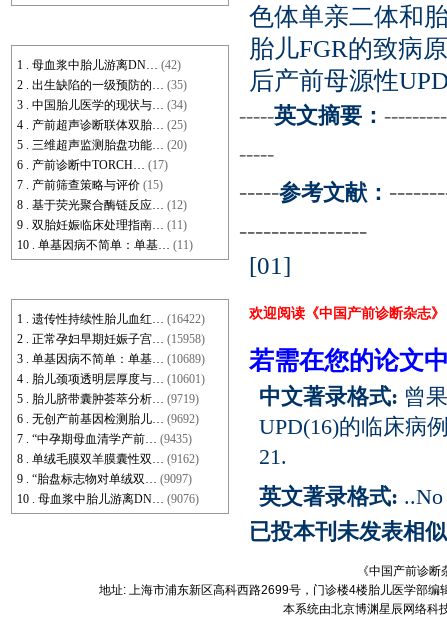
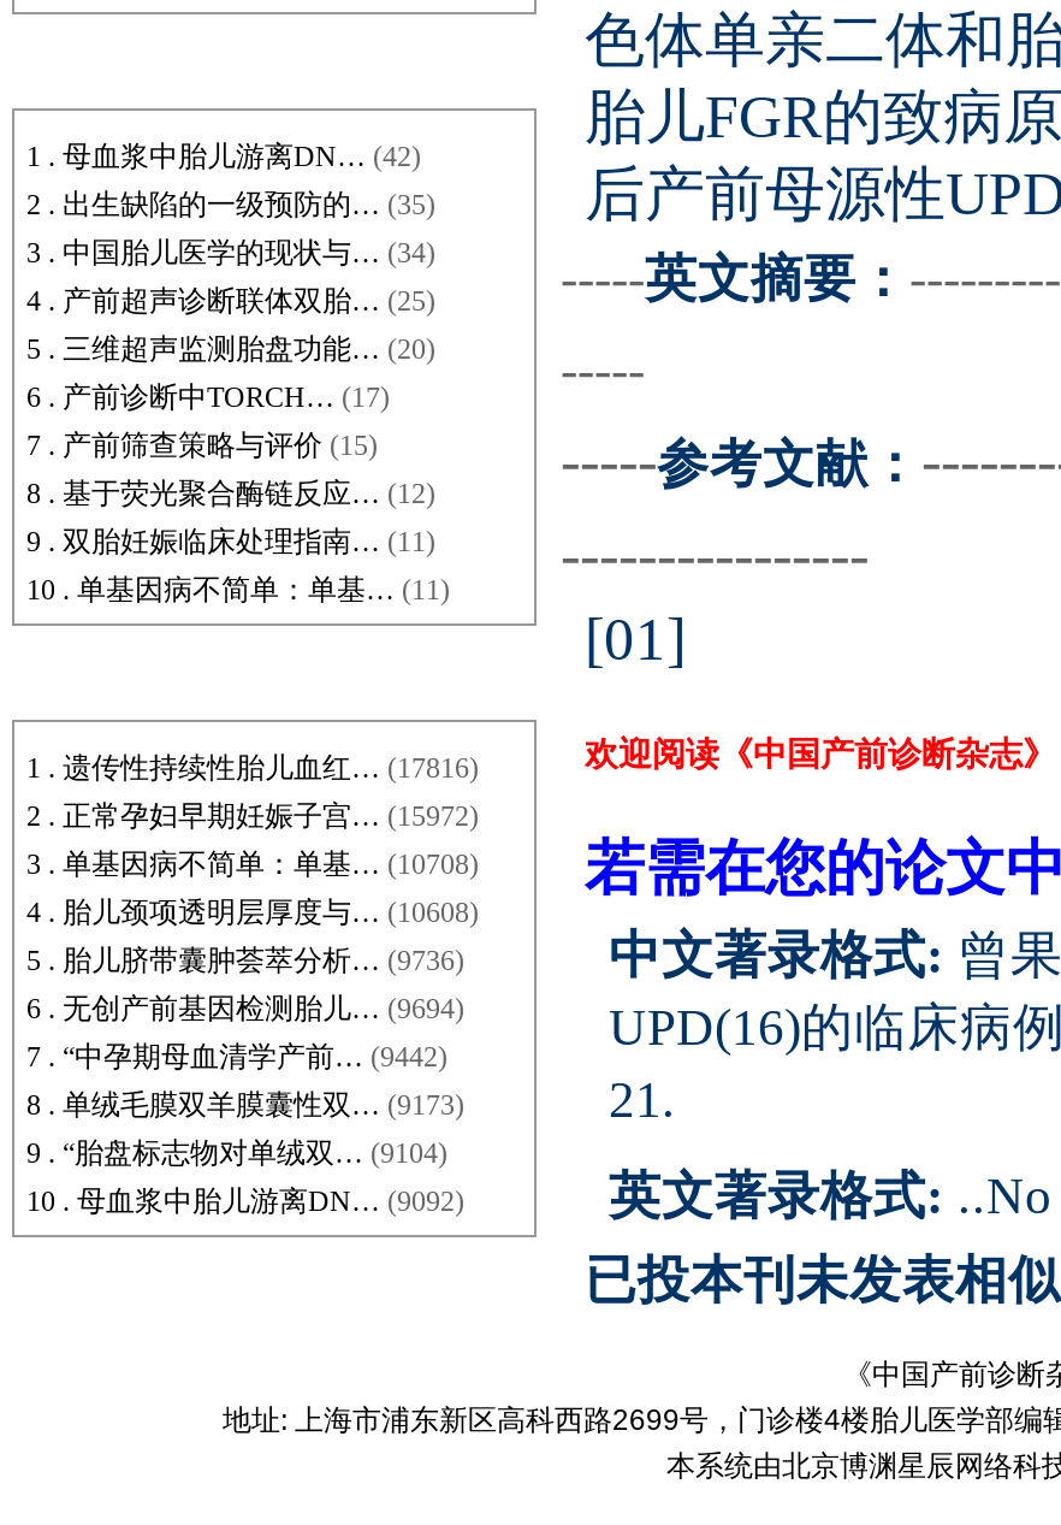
- 1 . 遗传性持续性胎儿血红… (16422)
+ 1 . 遗传性持续性胎儿血红… (17816)

- 2 . 正常孕妇早期妊娠子宫… (15958)
+ 2 . 正常孕妇早期妊娠子宫… (15972)

- 3 . 单基因病不简单：单基… (10689)
+ 3 . 单基因病不简单：单基… (10708)

- 4 . 胎儿颈项透明层厚度与… (10601)
+ 4 . 胎儿颈项透明层厚度与… (10608)

- 5 . 胎儿脐带囊肿荟萃分析… (9719)
+ 5 . 胎儿脐带囊肿荟萃分析… (9736)

- 6 . 无创产前基因检测胎儿… (9692)
+ 6 . 无创产前基因检测胎儿… (9694)

- 7 . “中孕期母血清学产前… (9435)
+ 7 . “中孕期母血清学产前… (9442)

- 8 . 单绒毛膜双羊膜囊性双… (9162)
+ 8 . 单绒毛膜双羊膜囊性双… (9173)

- 9 . “胎盘标志物对单绒双… (9097)
+ 9 . “胎盘标志物对单绒双… (9104)

- 10 . 母血浆中胎儿游离DN… (9076)
+ 10 . 母血浆中胎儿游离DN… (9092)
